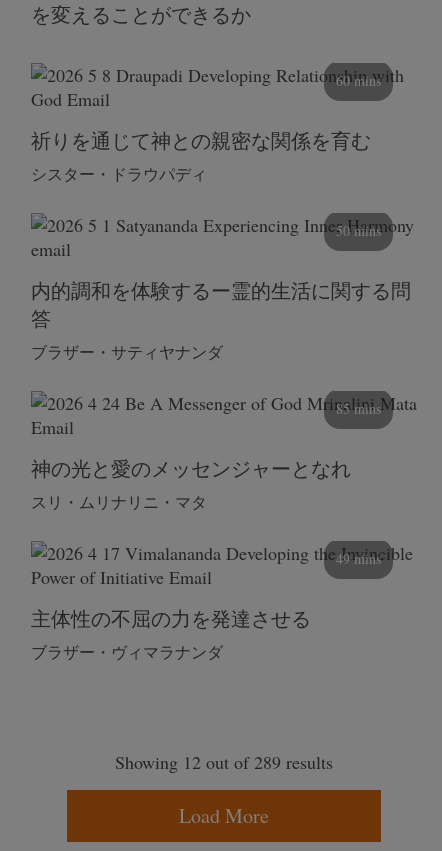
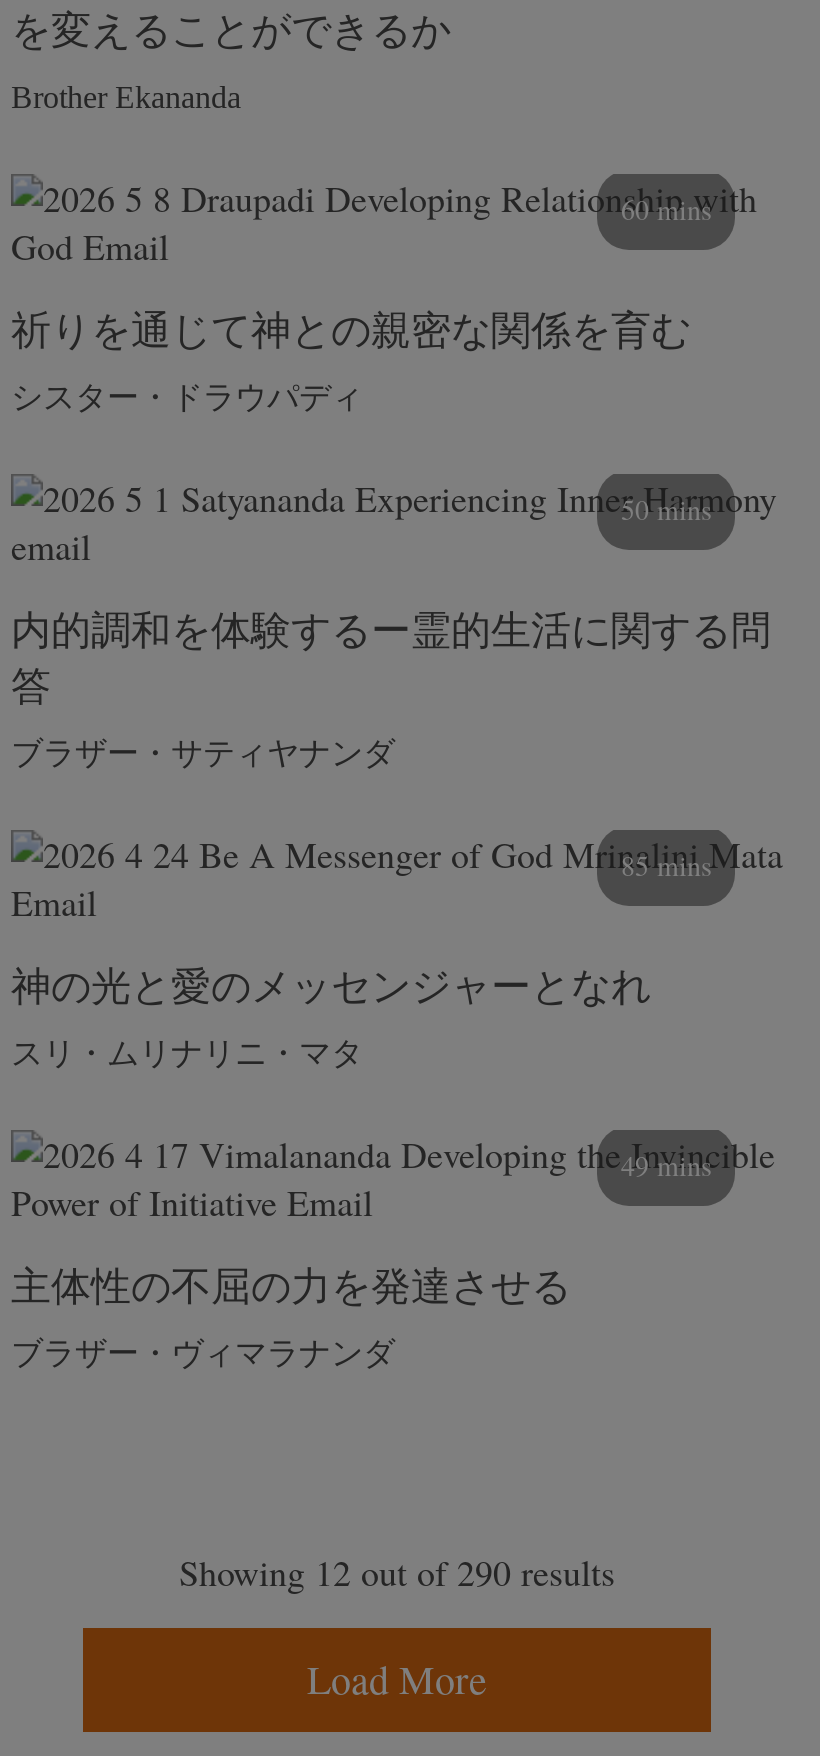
+ Brother Ekananda

- Showing 12 out of 289 results
+ Showing 12 out of 290 results
